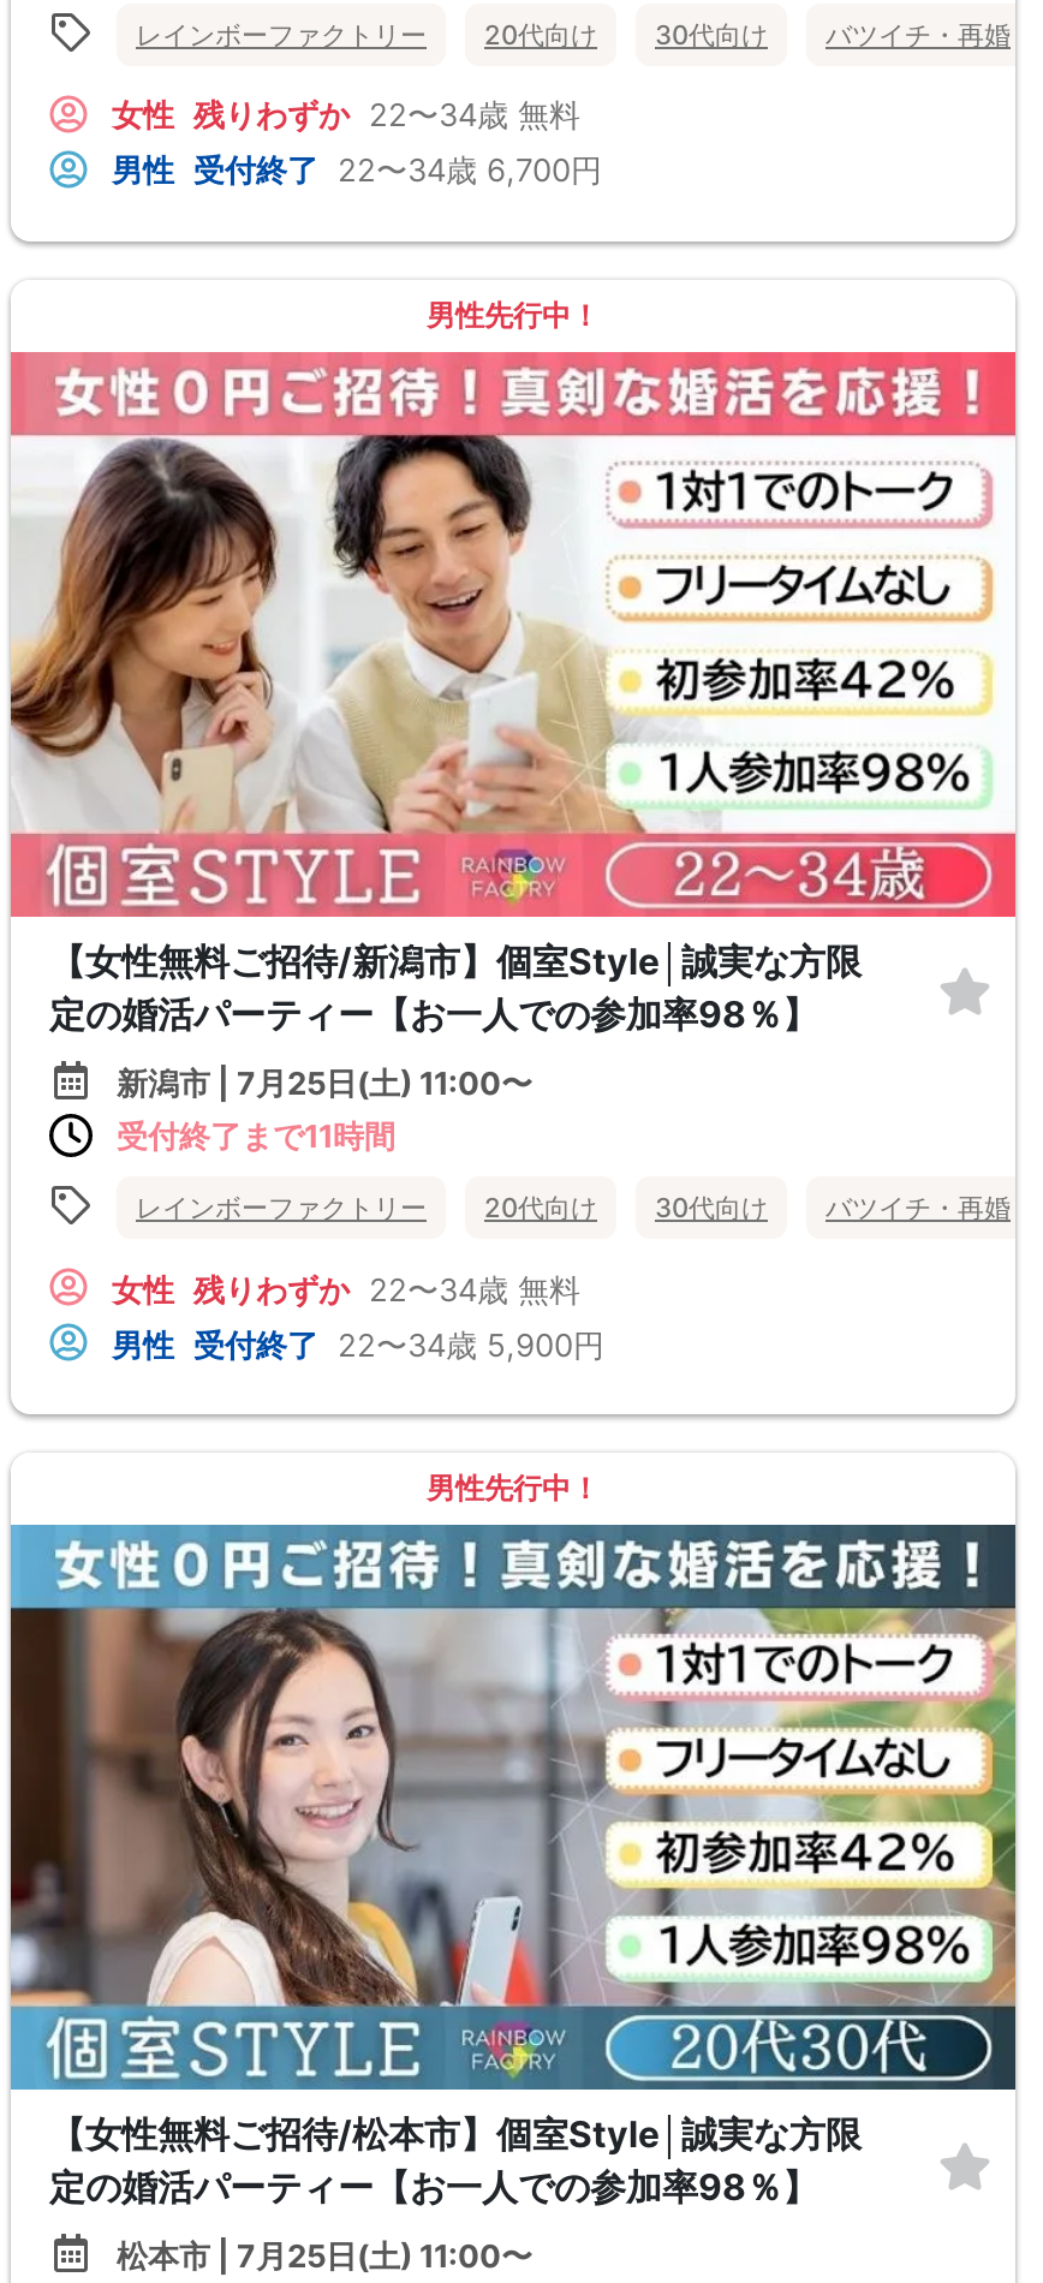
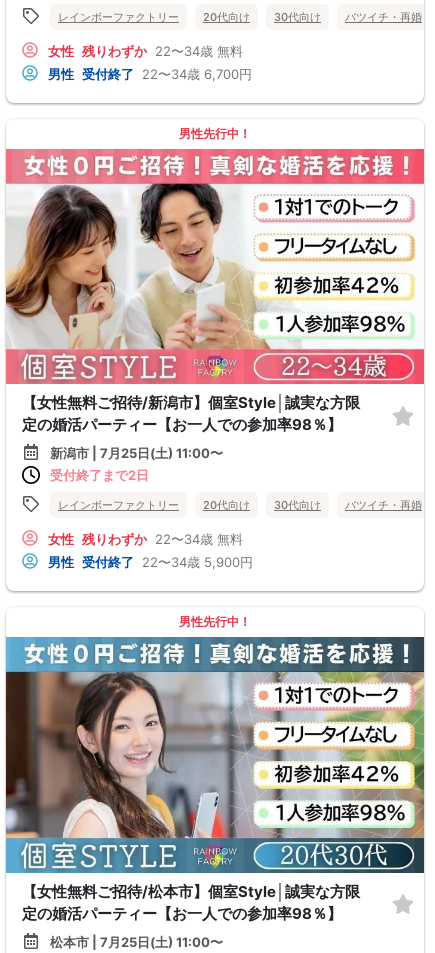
- 受付終了まで11時間
+ 受付終了まで2日
